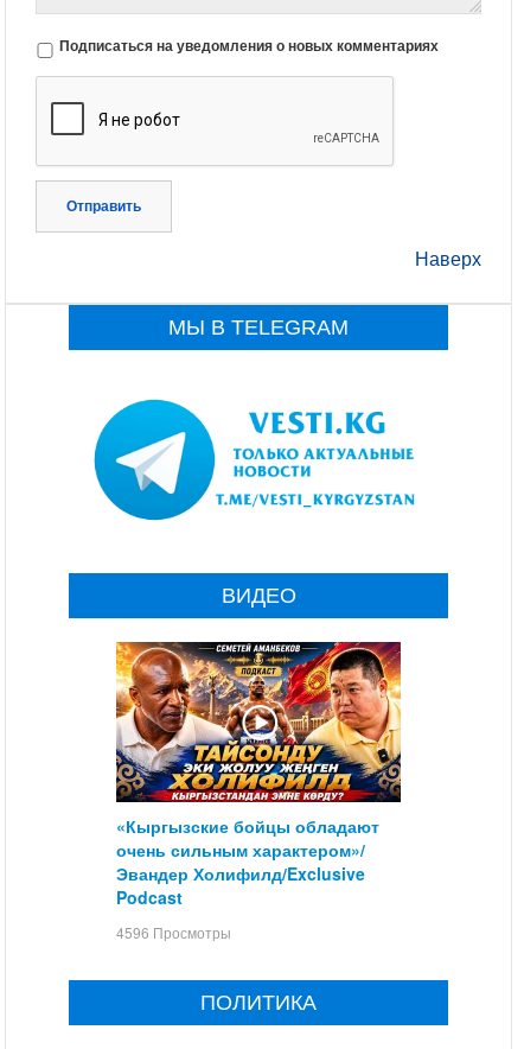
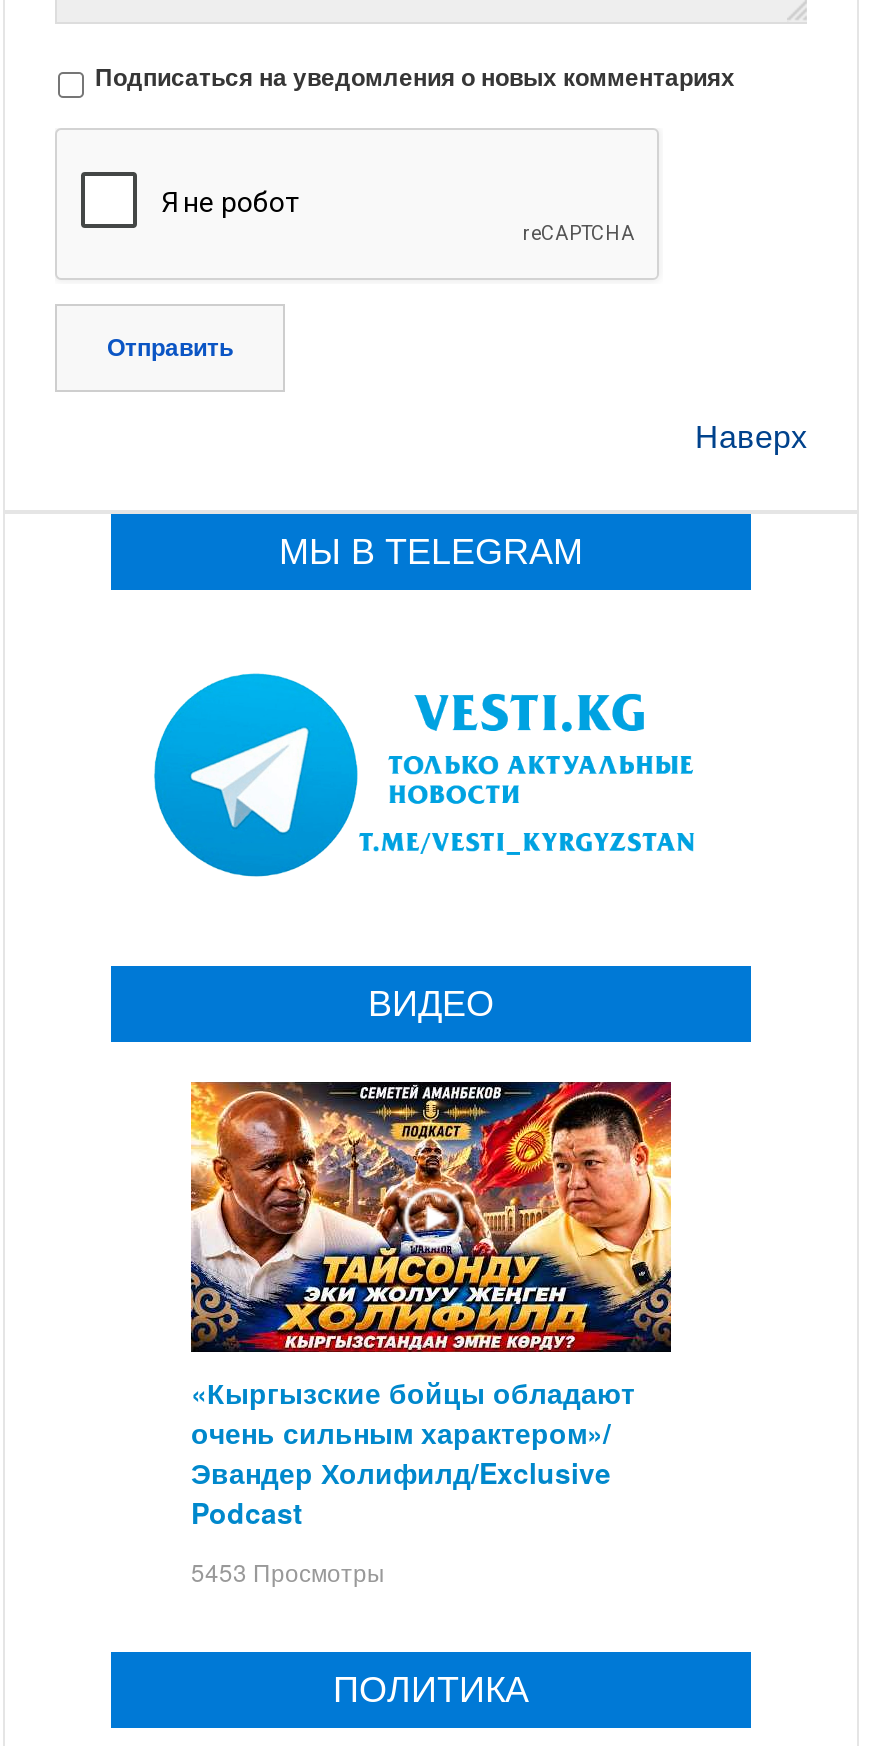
- 4596 Просмотры
+ 5453 Просмотры
